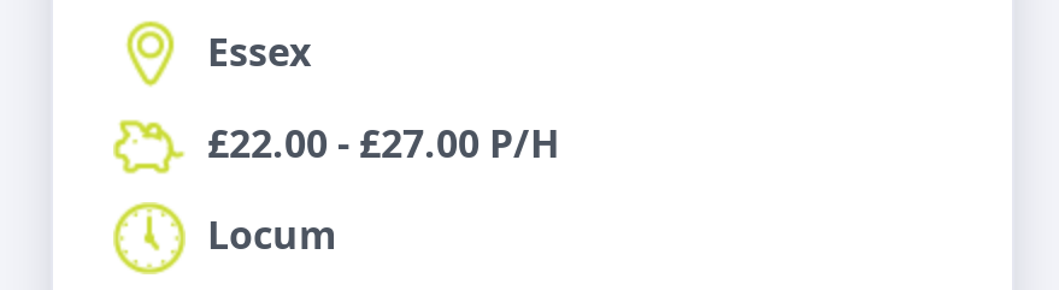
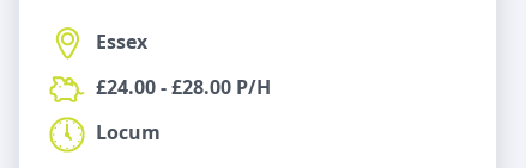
- £22.00 - £27.00 P/H
+ £24.00 - £28.00 P/H
